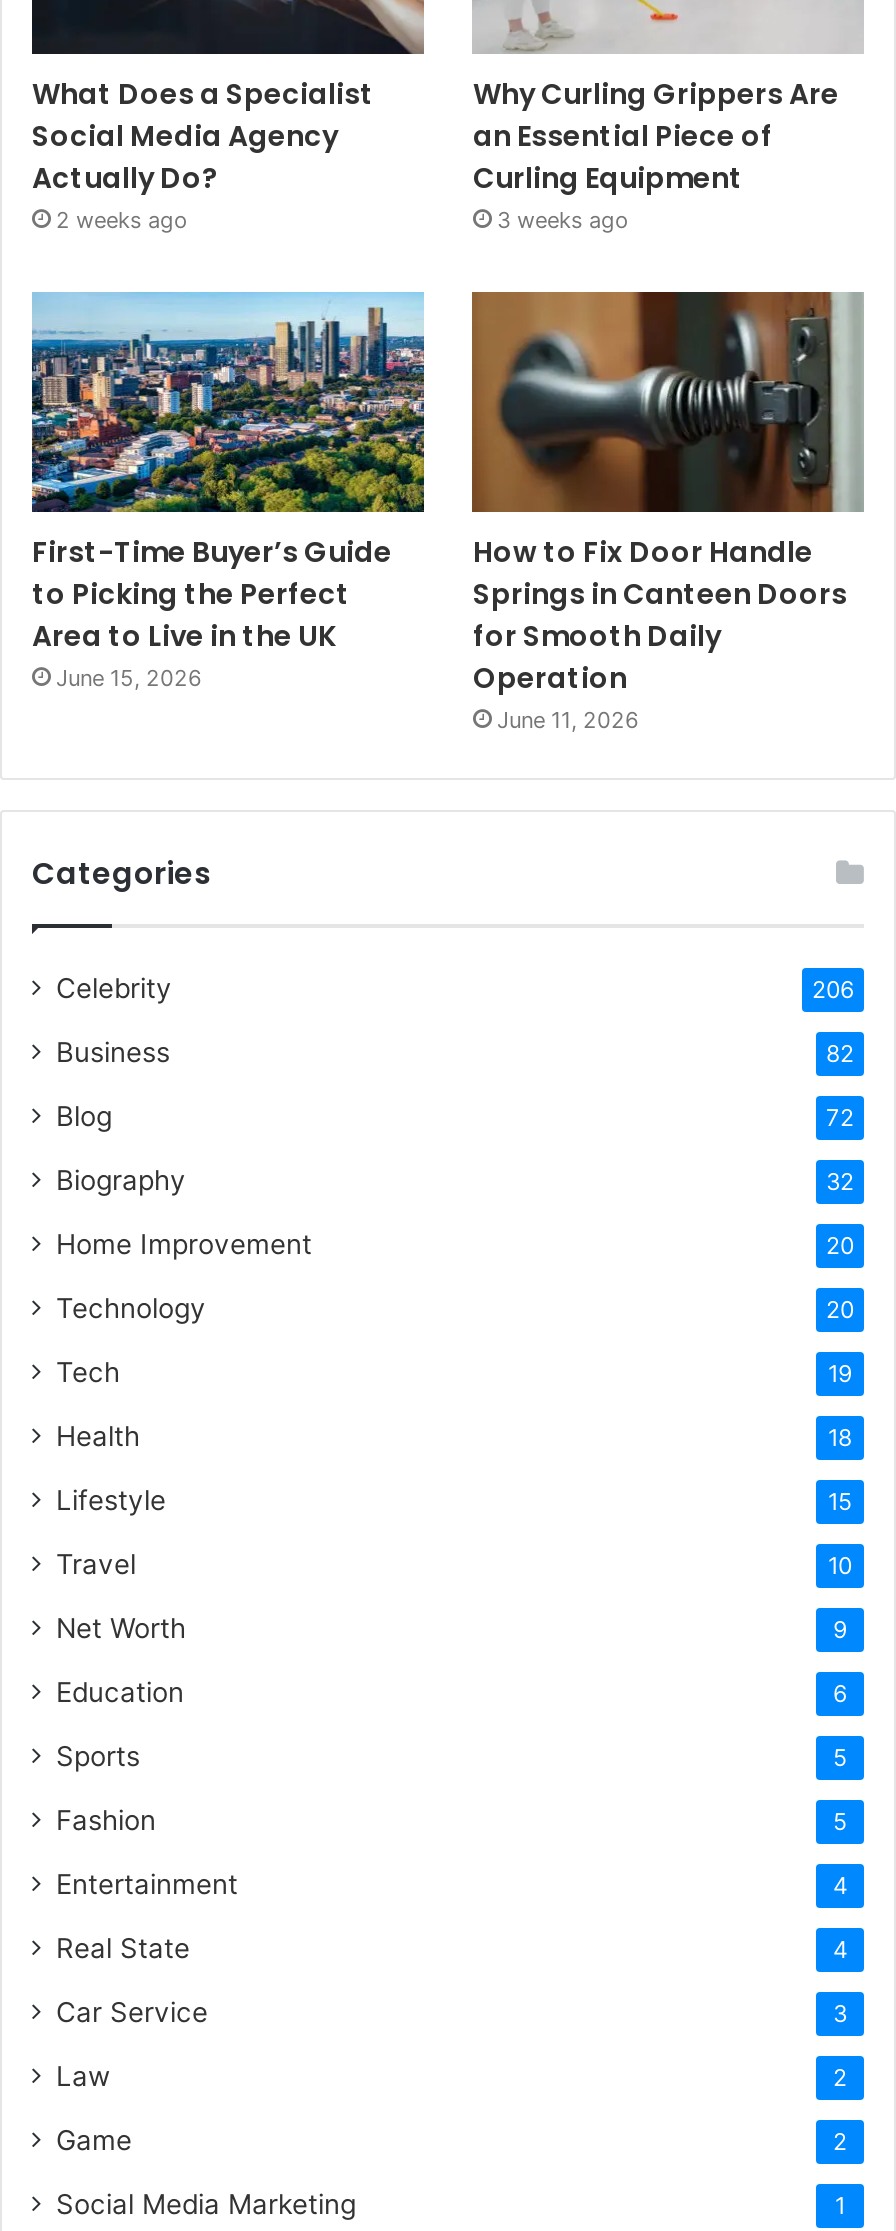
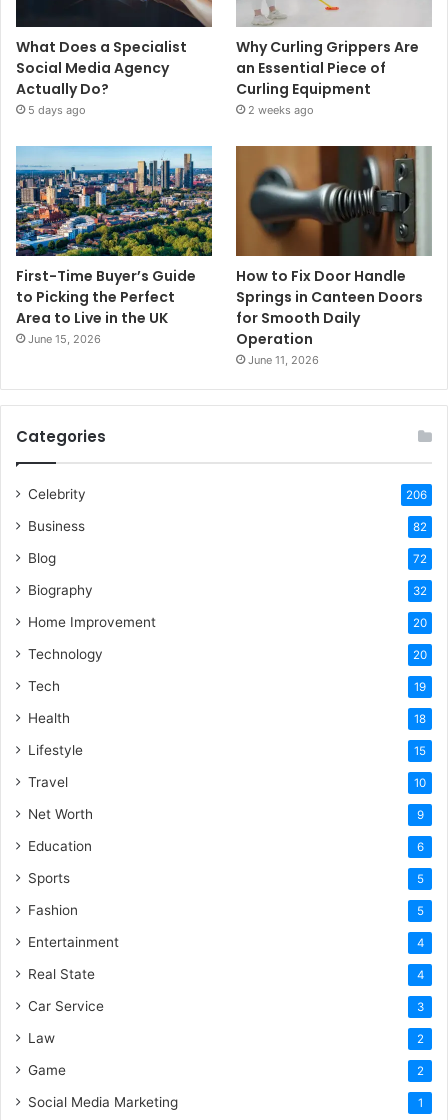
- 2 weeks ago
+ 5 days ago

- 3 weeks ago
+ 2 weeks ago
